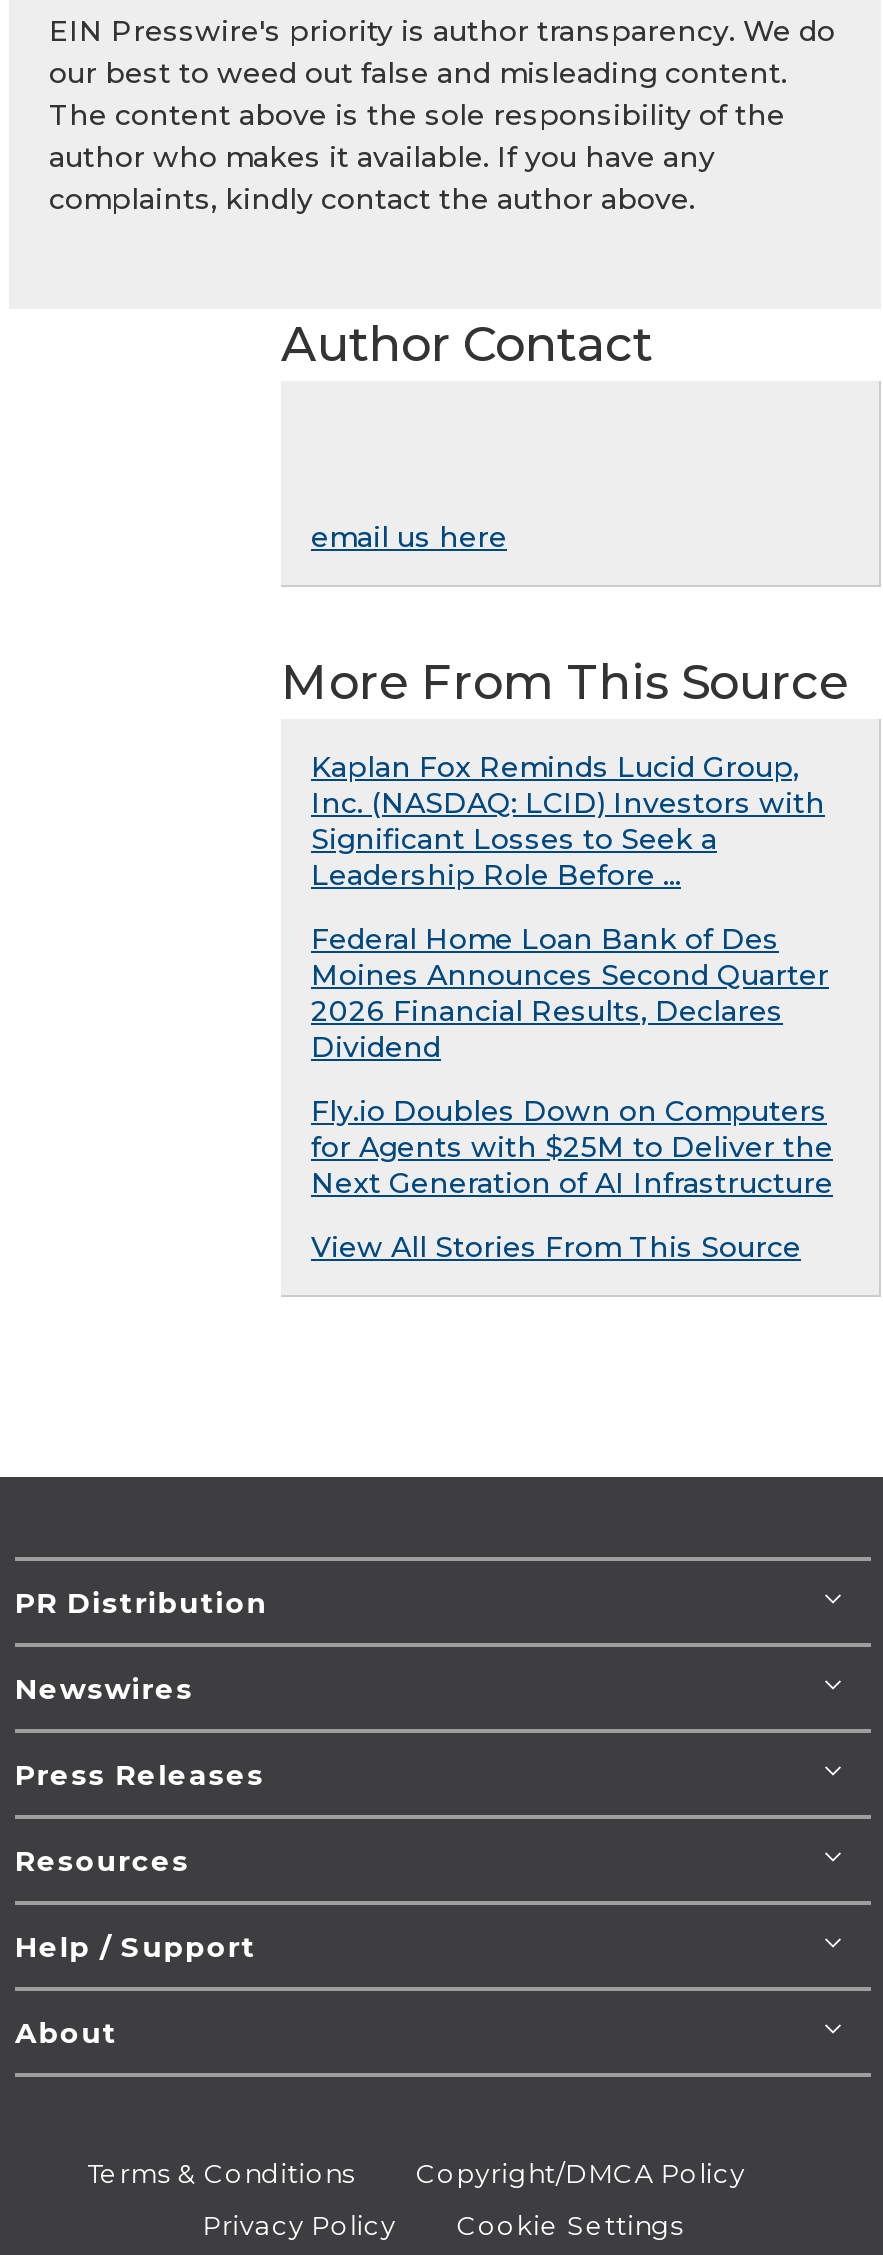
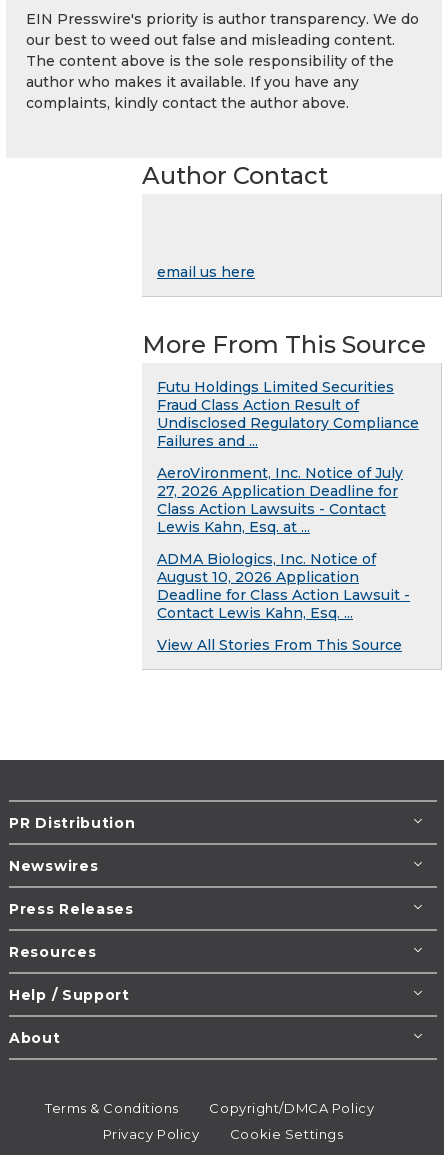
- Kaplan Fox Reminds Lucid Group,
- Inc. (NASDAQ: LCID) Investors with
- Significant Losses to Seek a
- Leadership Role Before ...
+ Futu Holdings Limited Securities
+ Fraud Class Action Result of
+ Undisclosed Regulatory Compliance
+ Failures and ...

- Federal Home Loan Bank of Des
- Moines Announces Second Quarter
- 2026 Financial Results, Declares
- Dividend
+ AeroVironment, Inc. Notice of July
+ 27, 2026 Application Deadline for
+ Class Action Lawsuits - Contact
+ Lewis Kahn, Esq. at ...

- Fly.io Doubles Down on Computers
- for Agents with $25M to Deliver the
- Next Generation of AI Infrastructure
+ ADMA Biologics, Inc. Notice of
+ August 10, 2026 Application
+ Deadline for Class Action Lawsuit -
+ Contact Lewis Kahn, Esq. ...
